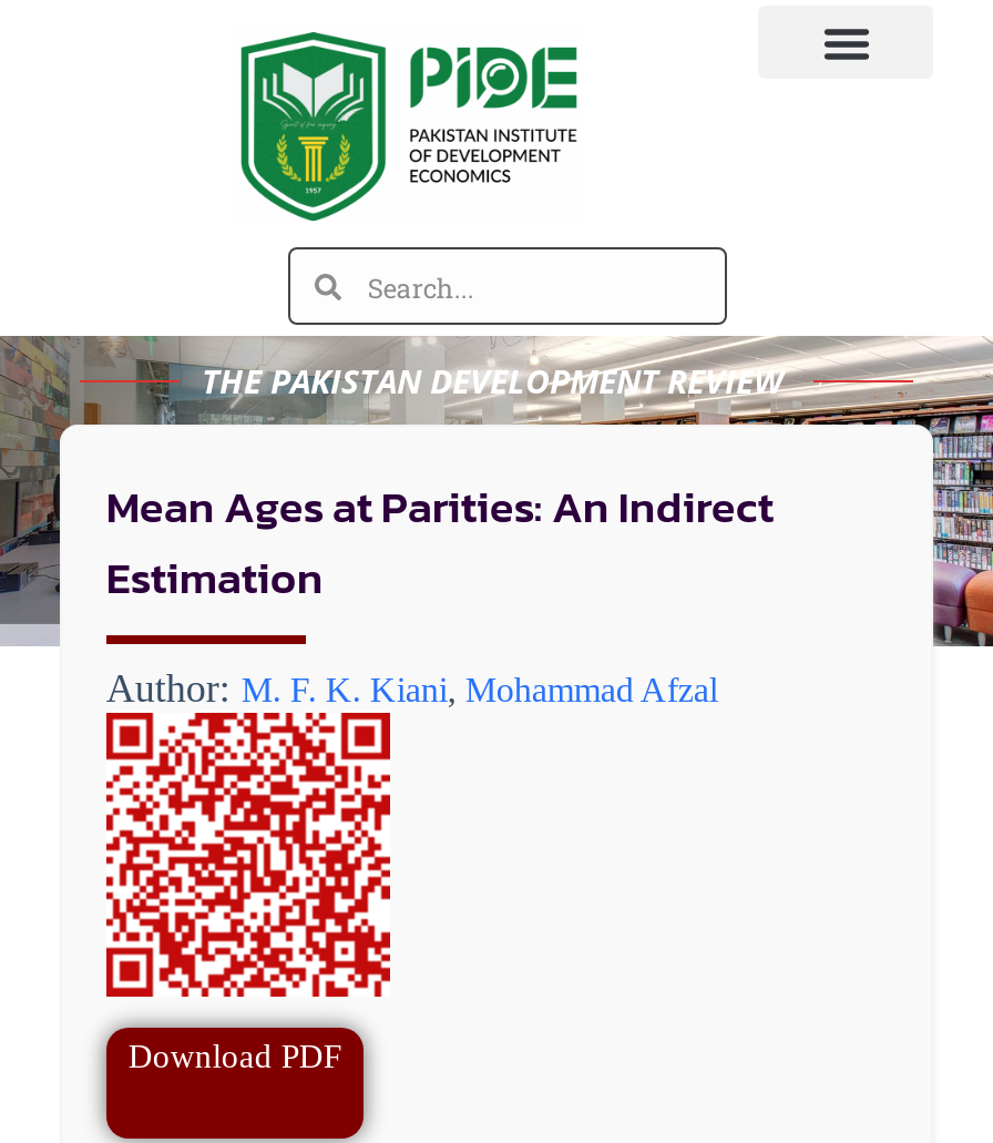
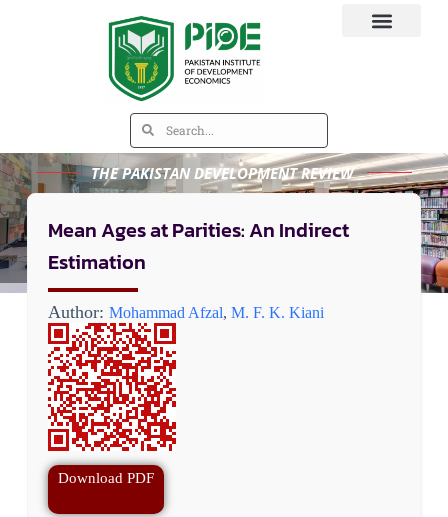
- Author: M. F. K. Kiani, Mohammad Afzal
+ Author: Mohammad Afzal, M. F. K. Kiani
